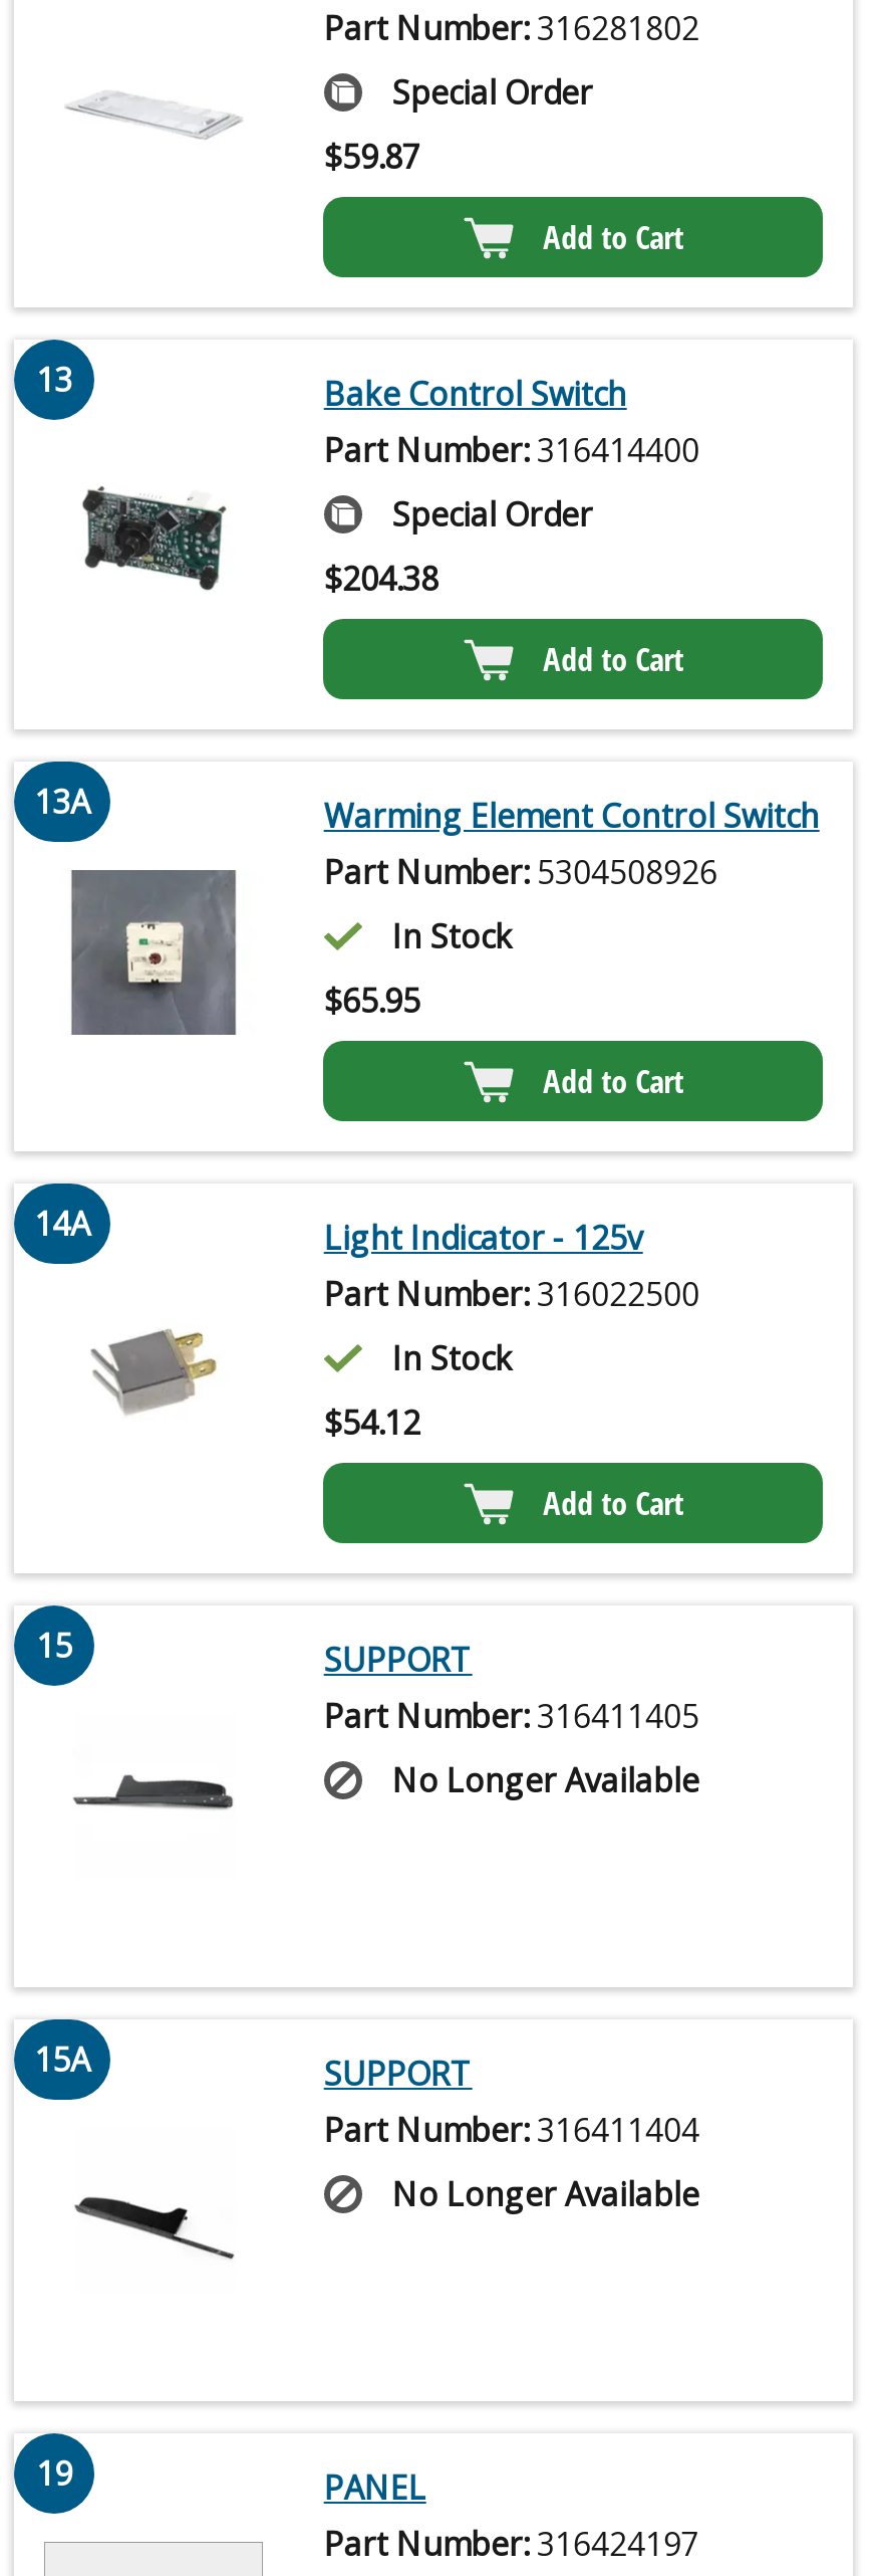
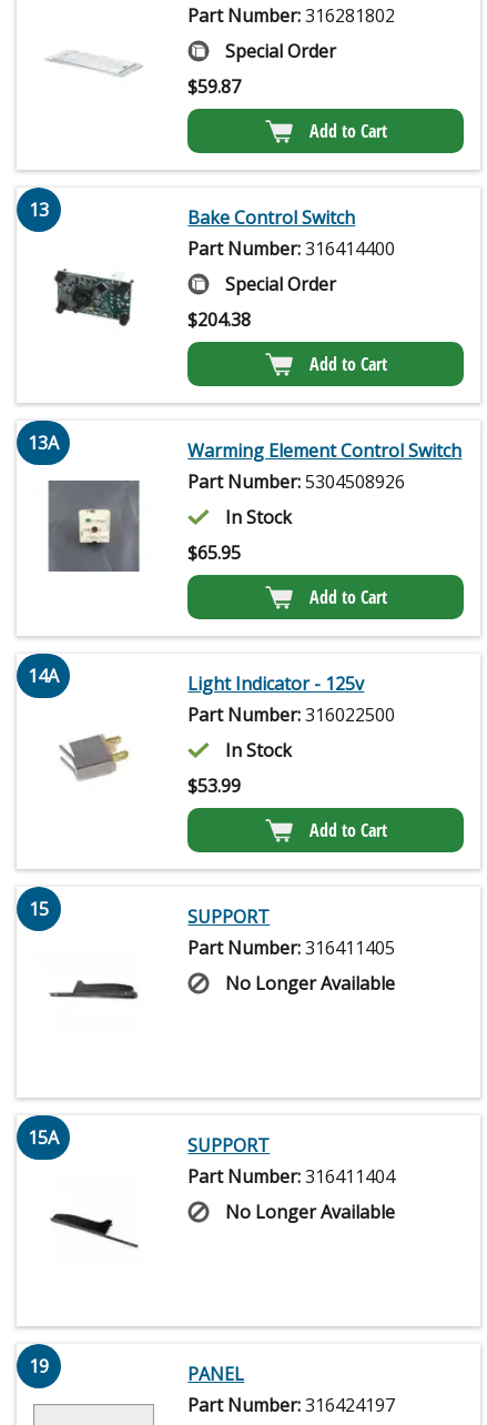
- $54.12
+ $53.99
